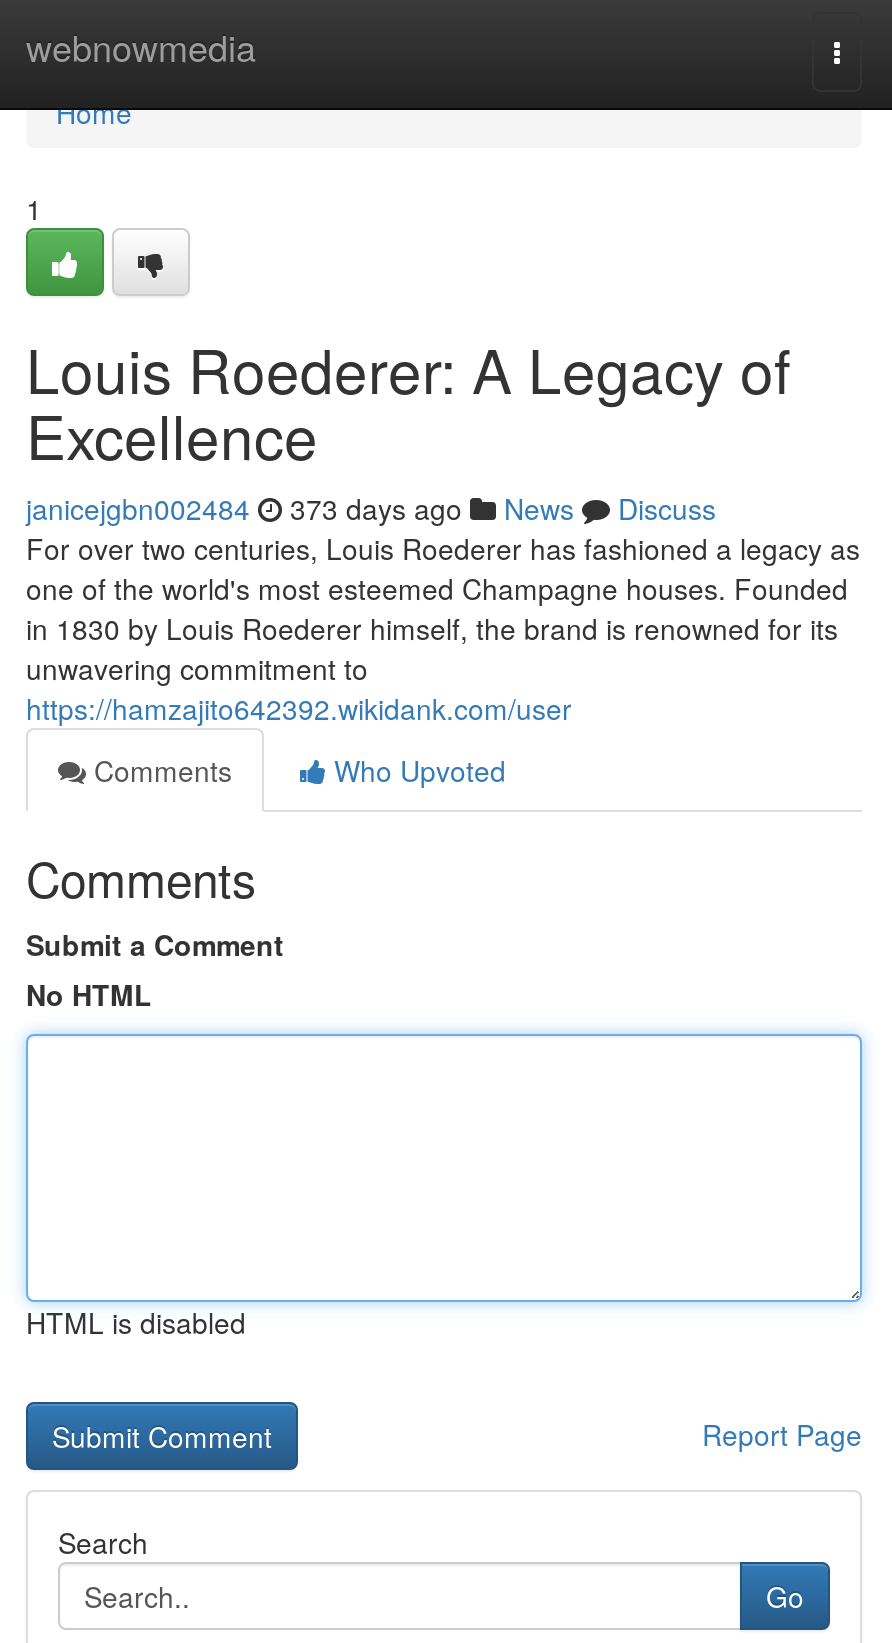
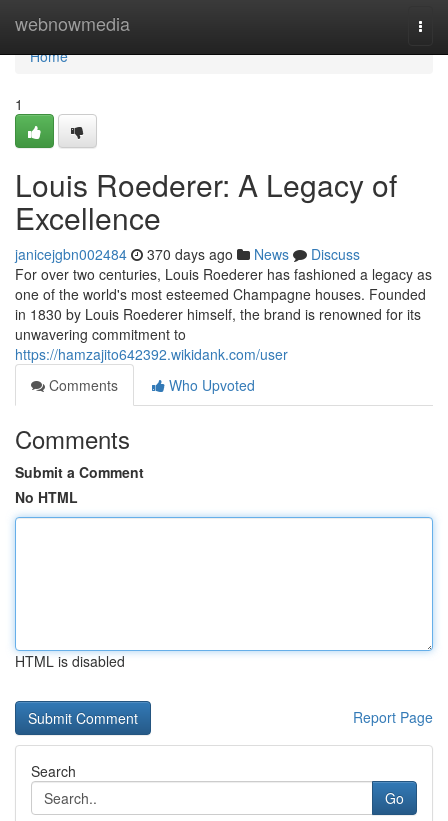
- janicejgbn002484 373 days ago News Discuss
+ janicejgbn002484 370 days ago News Discuss
